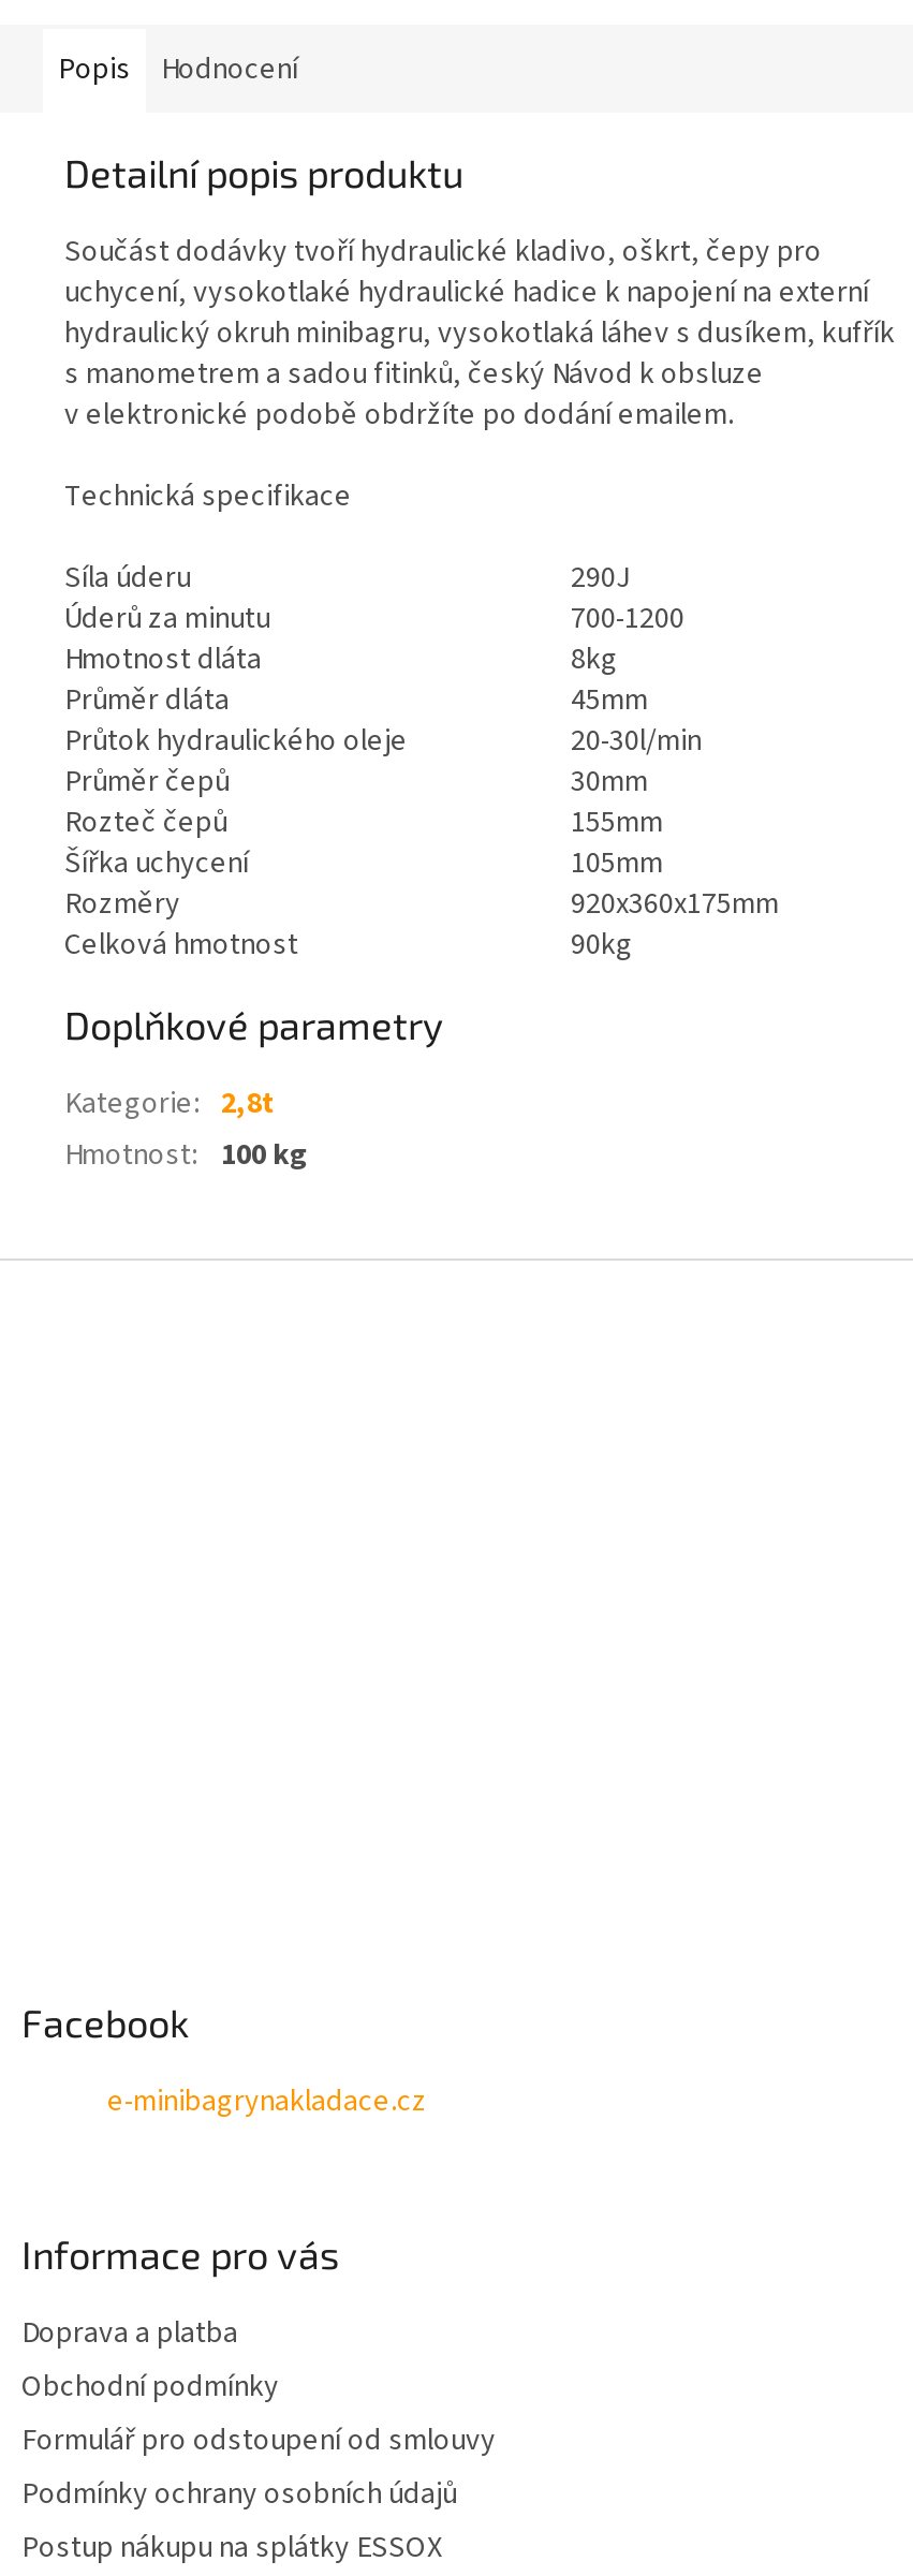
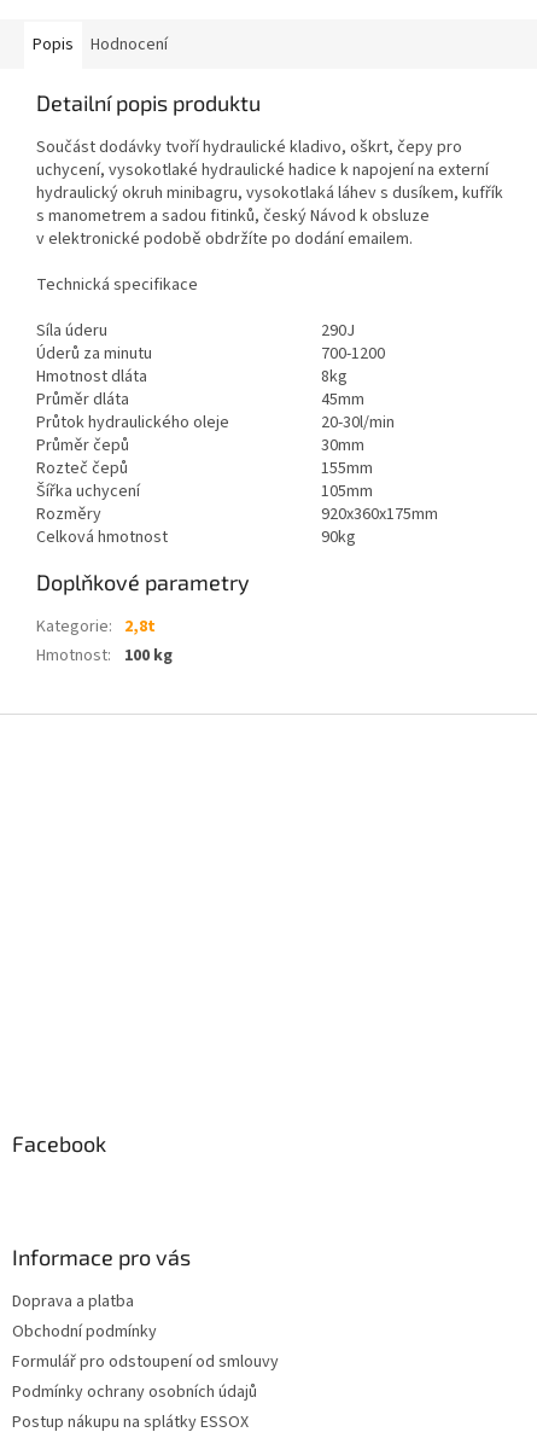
- e-minibagrynakladace.cz
